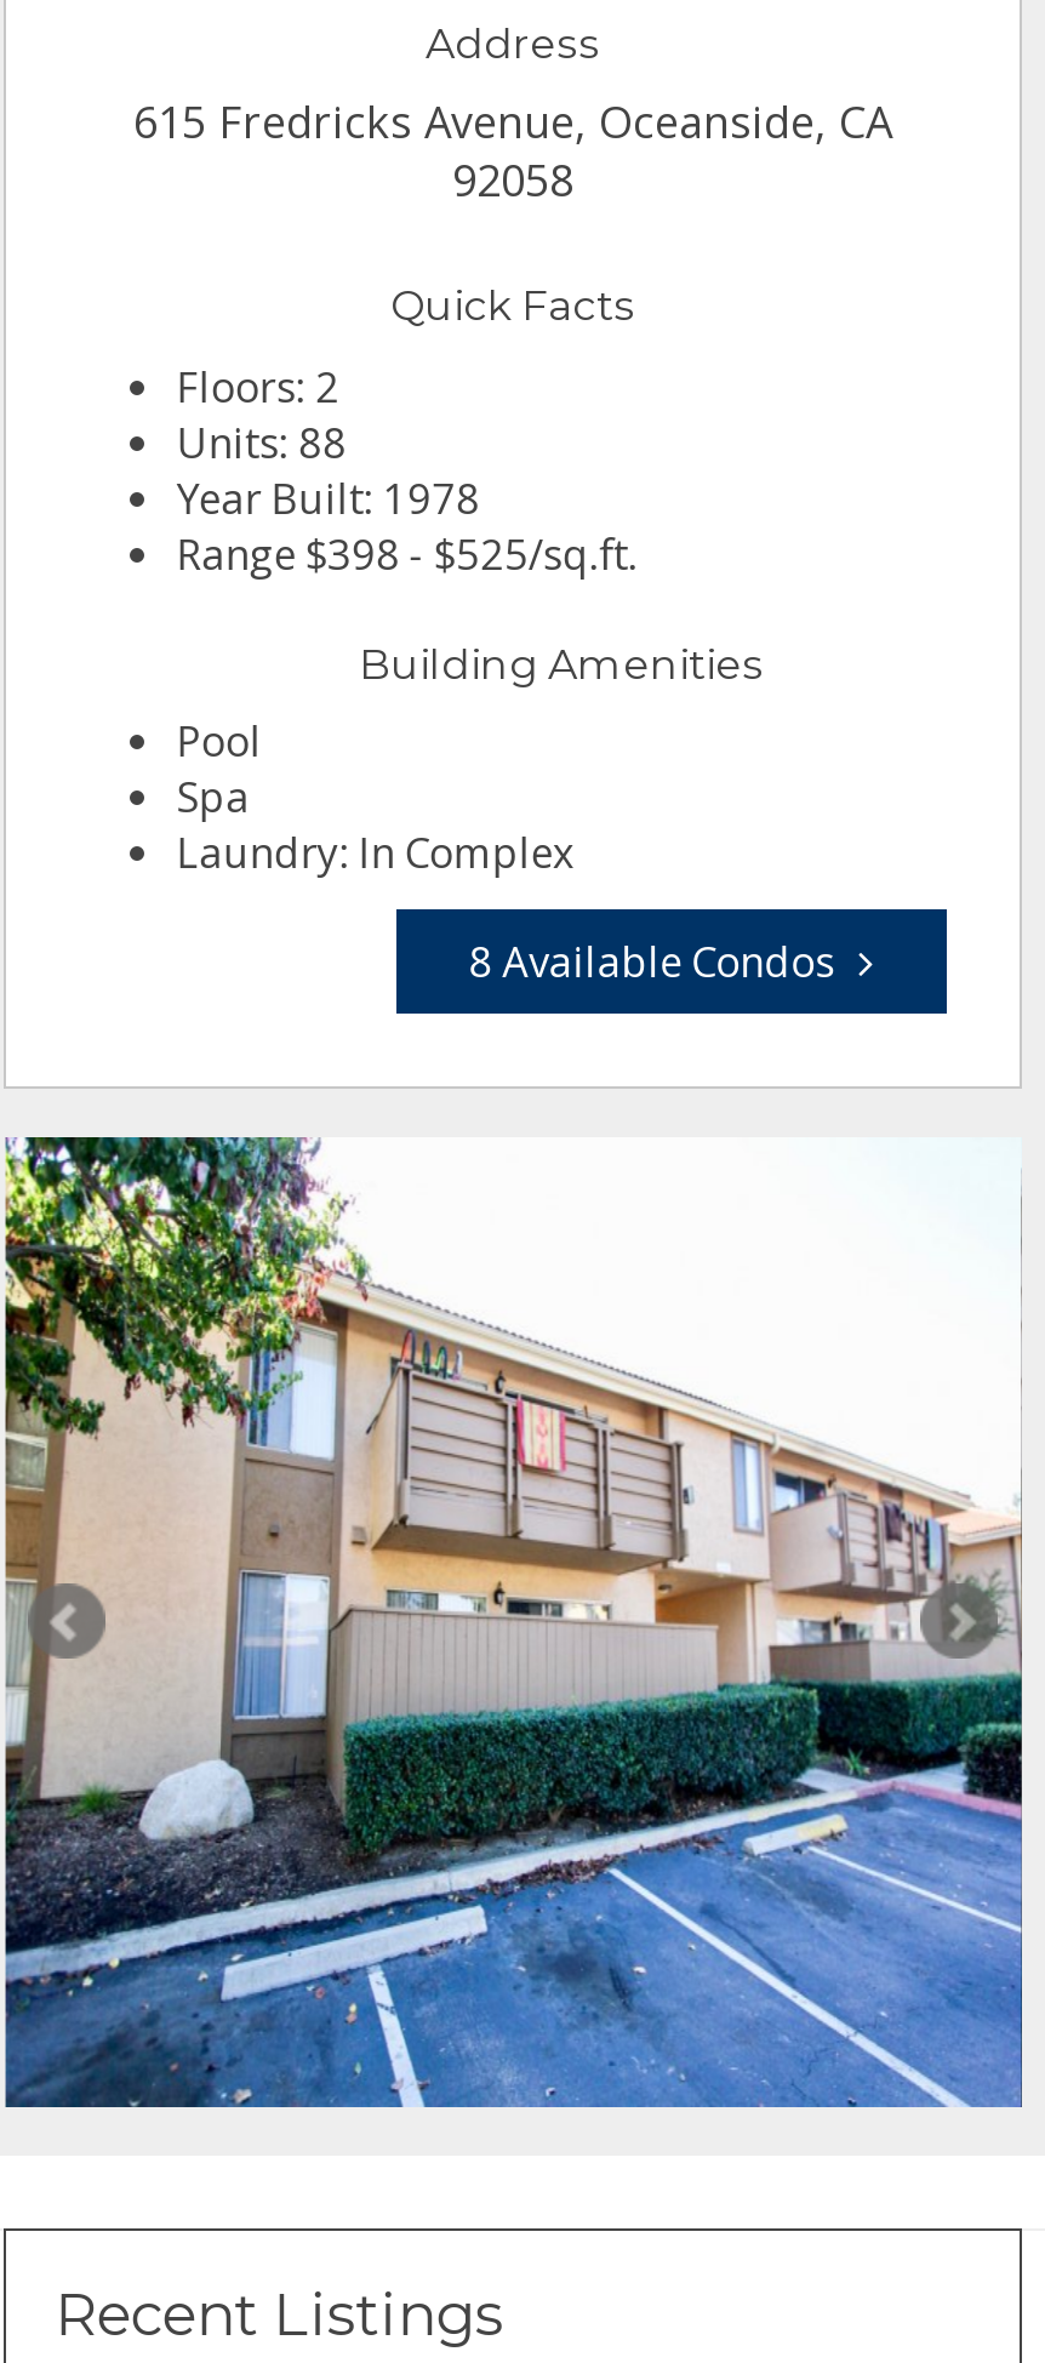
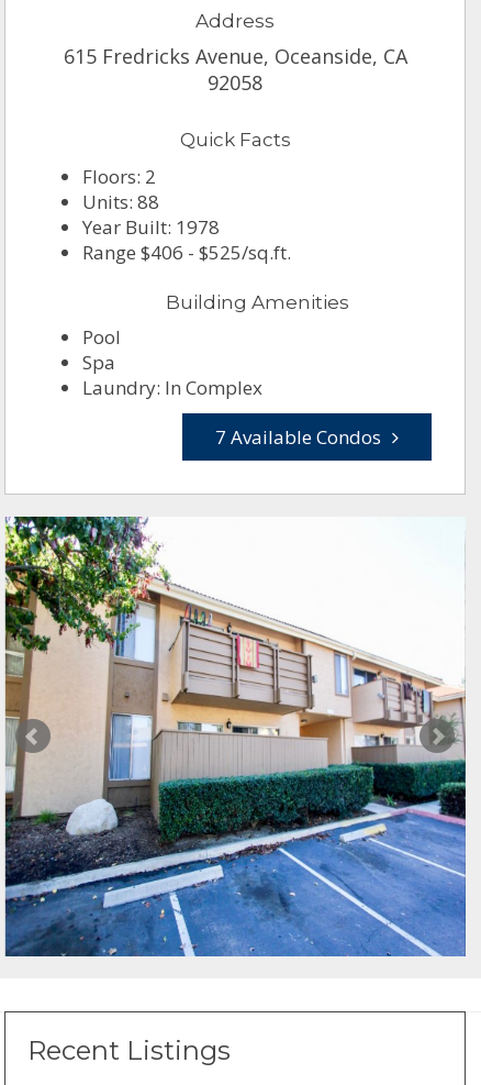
- Range $398 - $525/sq.ft.
+ Range $406 - $525/sq.ft.

- 8 Available Condos
+ 7 Available Condos
